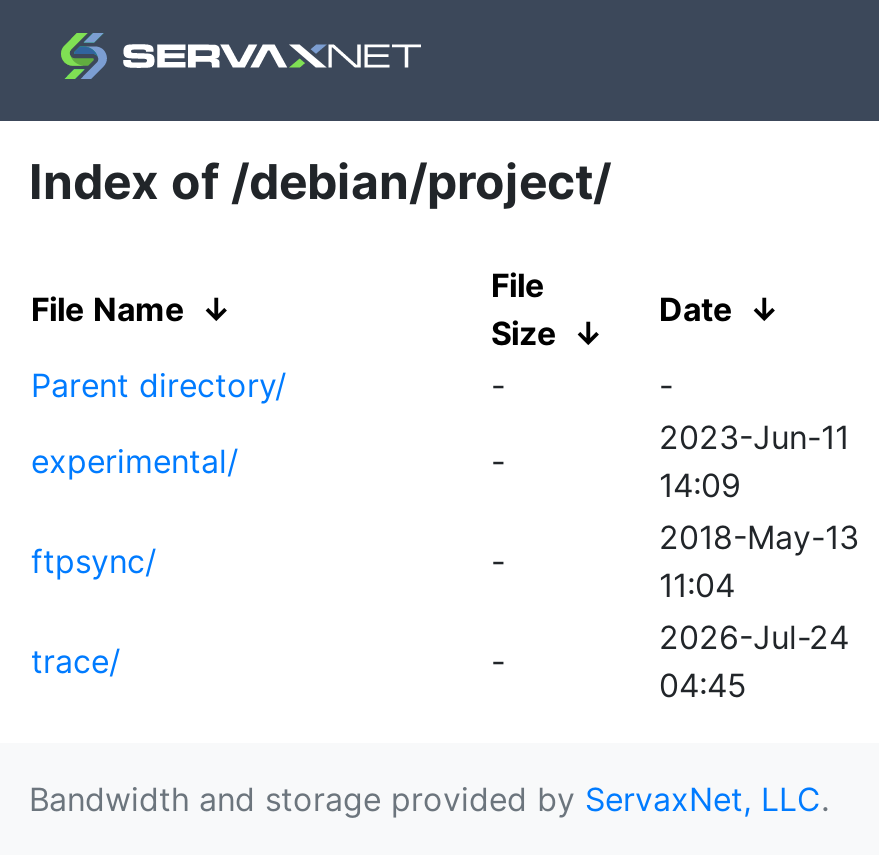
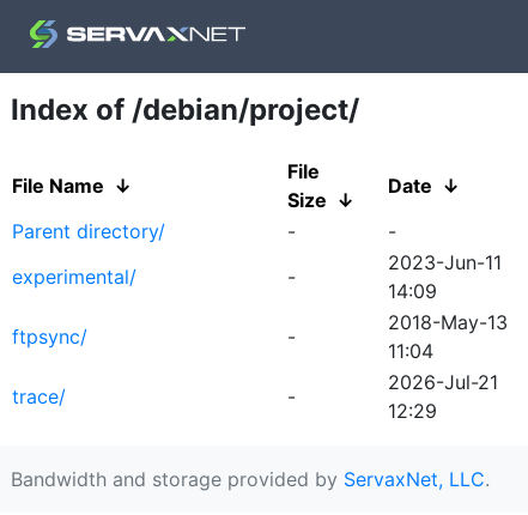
- 2026-Jul-24
- 04:45
+ 2026-Jul-21
+ 12:29
